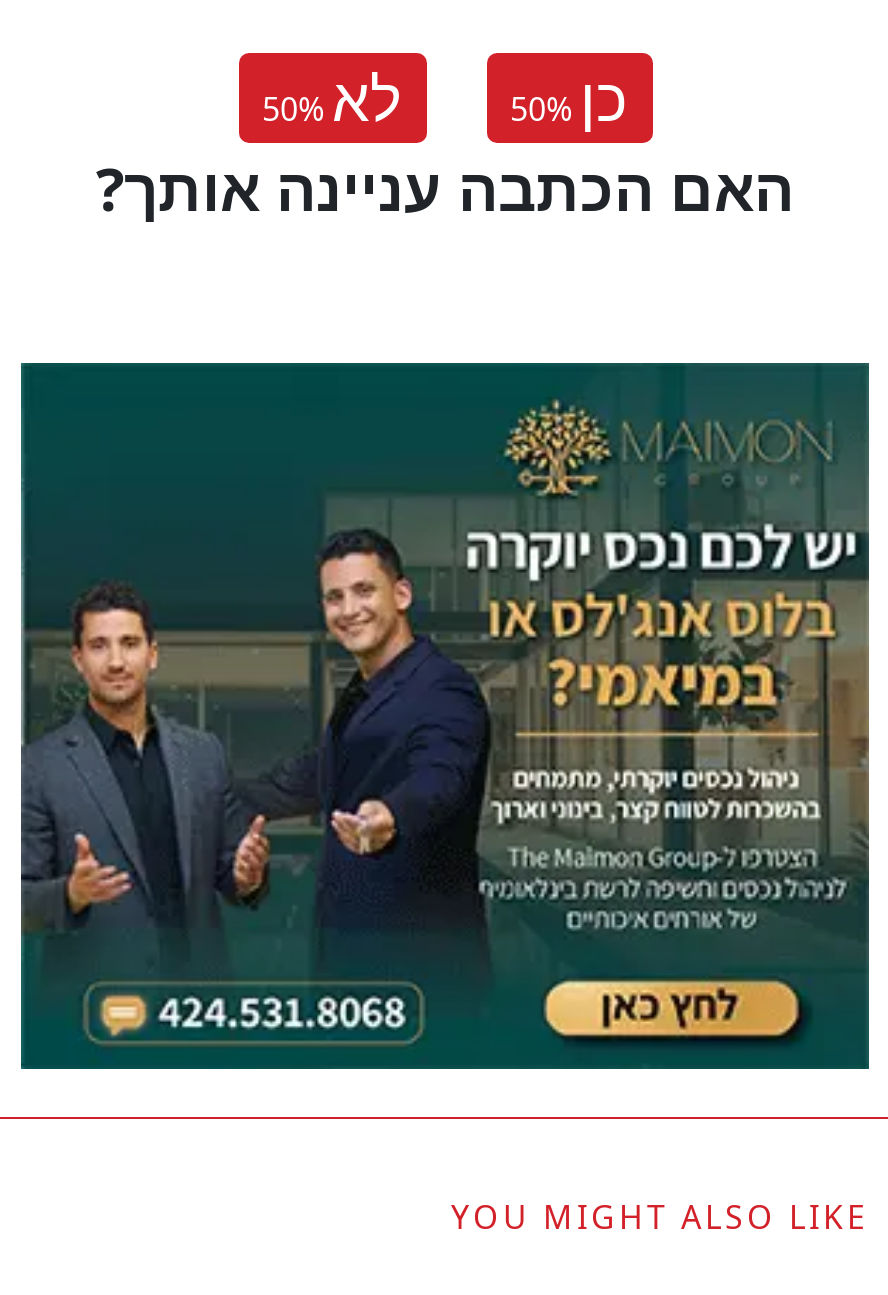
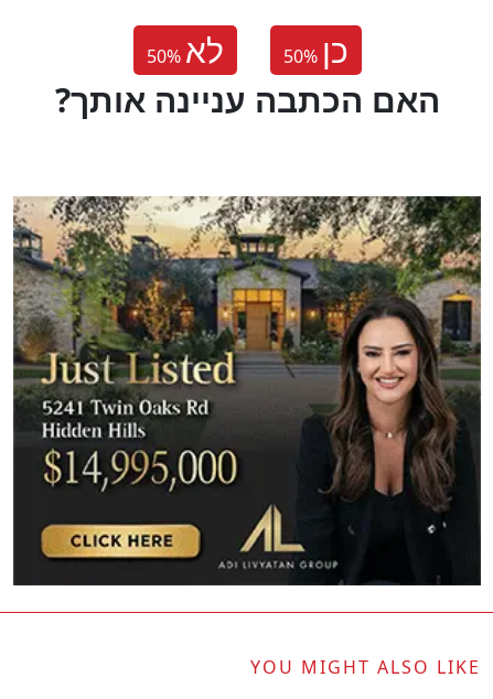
- [image]
+ [image]
